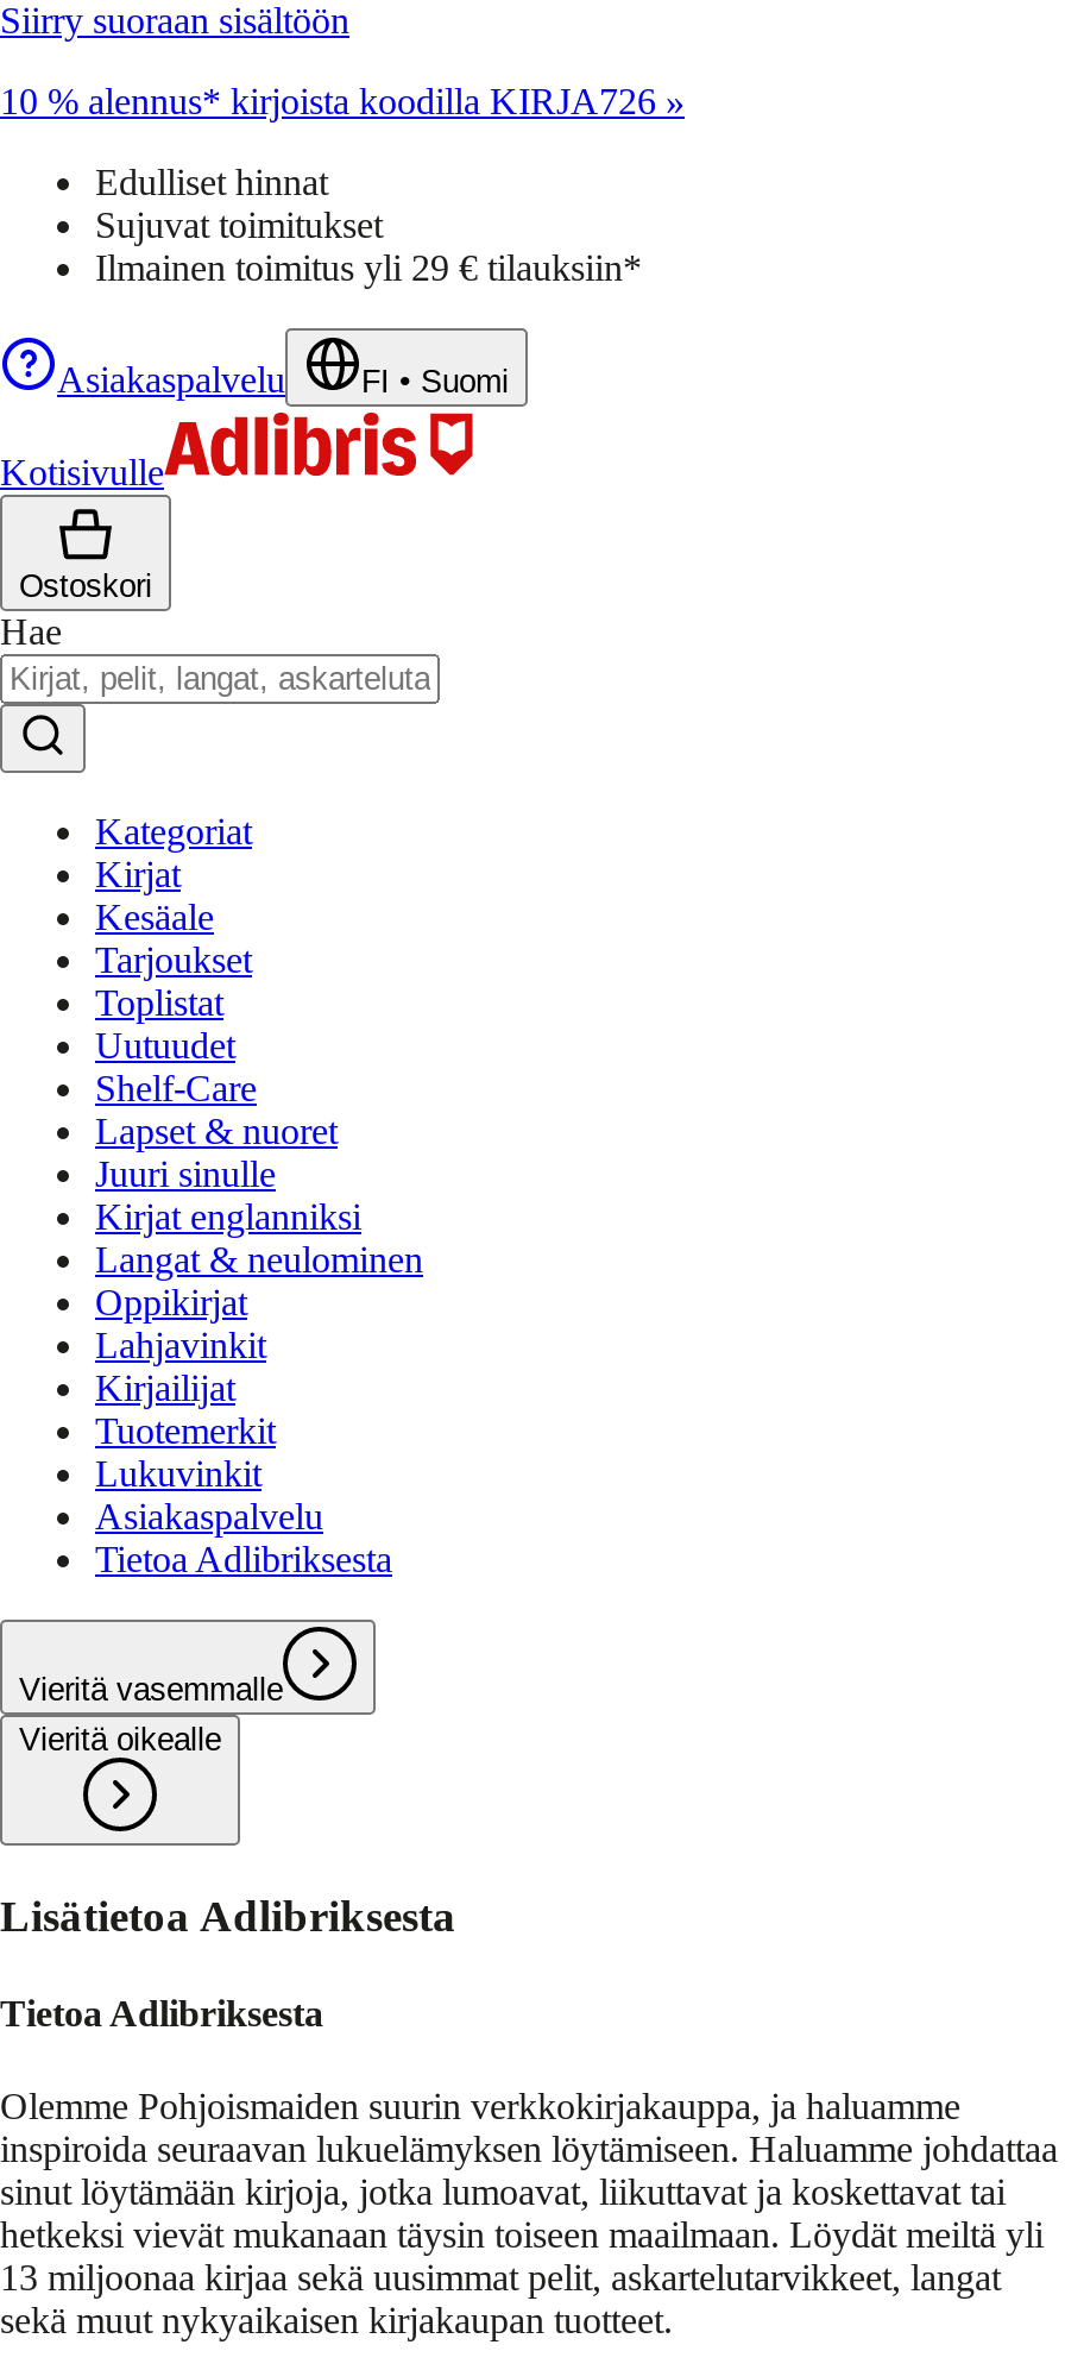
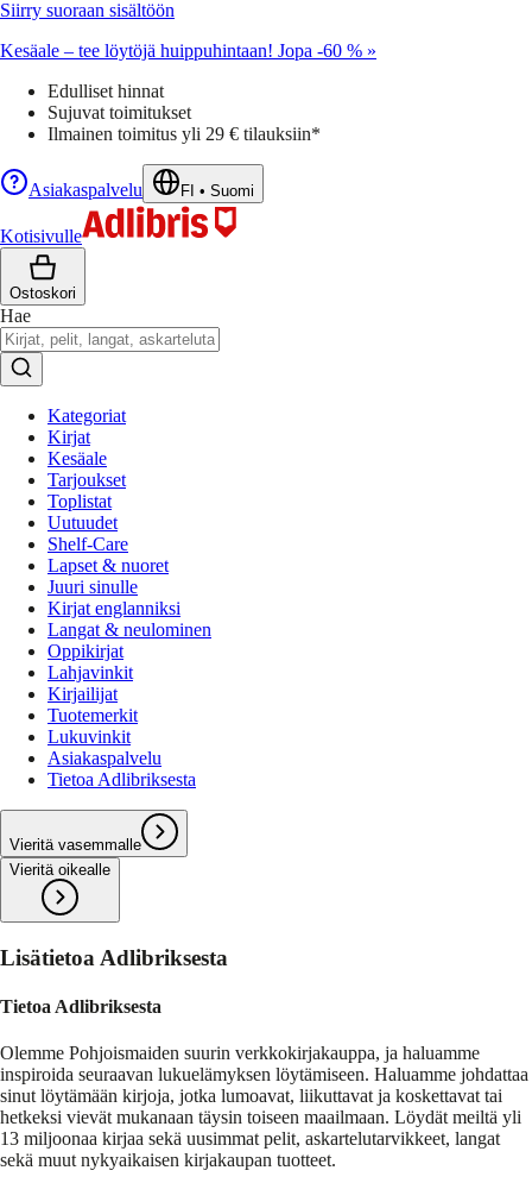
- 10 % alennus* kirjoista koodilla KIRJA726 »
+ Kesäale – tee löytöjä huippuhintaan! Jopa -60 % »
